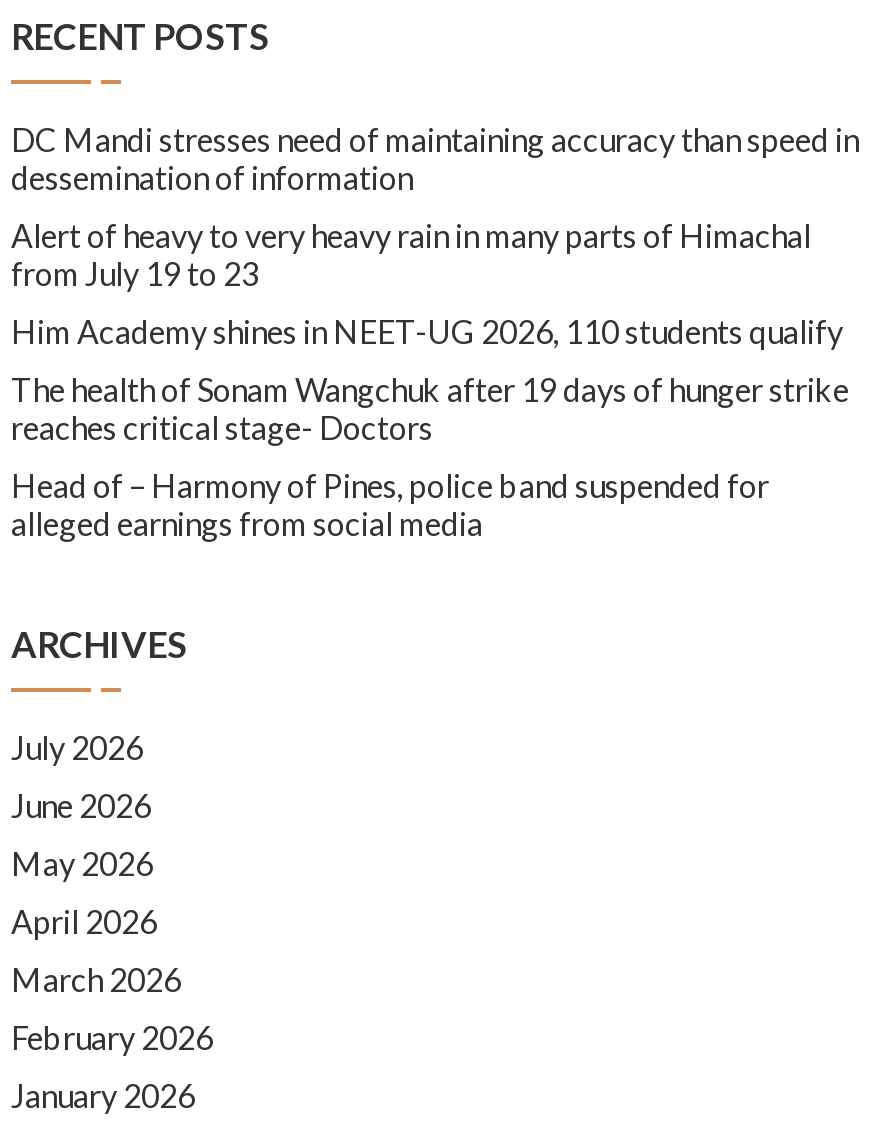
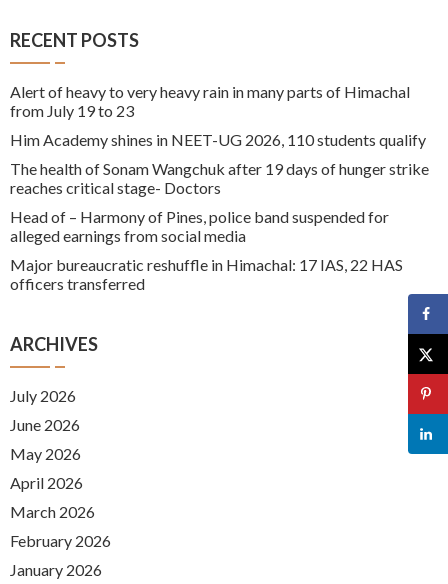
- DC Mandi stresses need of maintaining accuracy than speed in
- dessemination of information

moved up: Alert of heavy to very heavy rain in many parts of Himachal | from July 19 to 23 | Him Academy shines in NEET-UG 2026, 110 students qualify | The health of Sonam Wangchuk after 19 days of hunger strike | reaches critical stage- Doctors | Head of – Harmony of Pines, police band suspended for | alleged earnings from social media

+ Major bureaucratic reshuffle in Himachal: 17 IAS, 22 HAS
+ officers transferred

+ [image]
